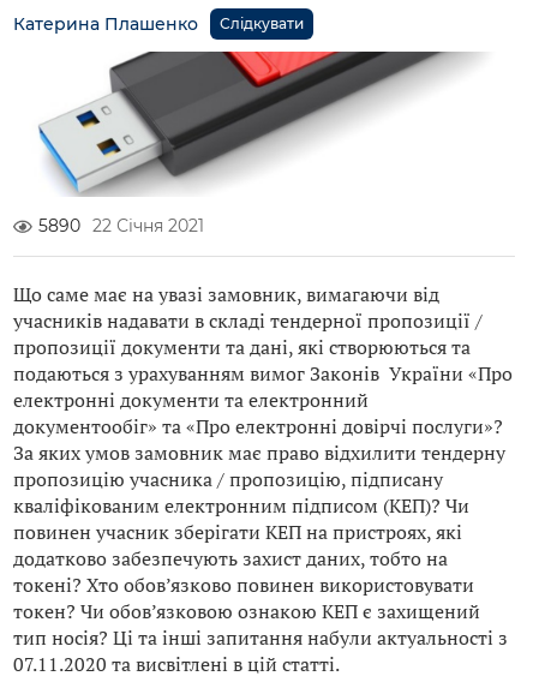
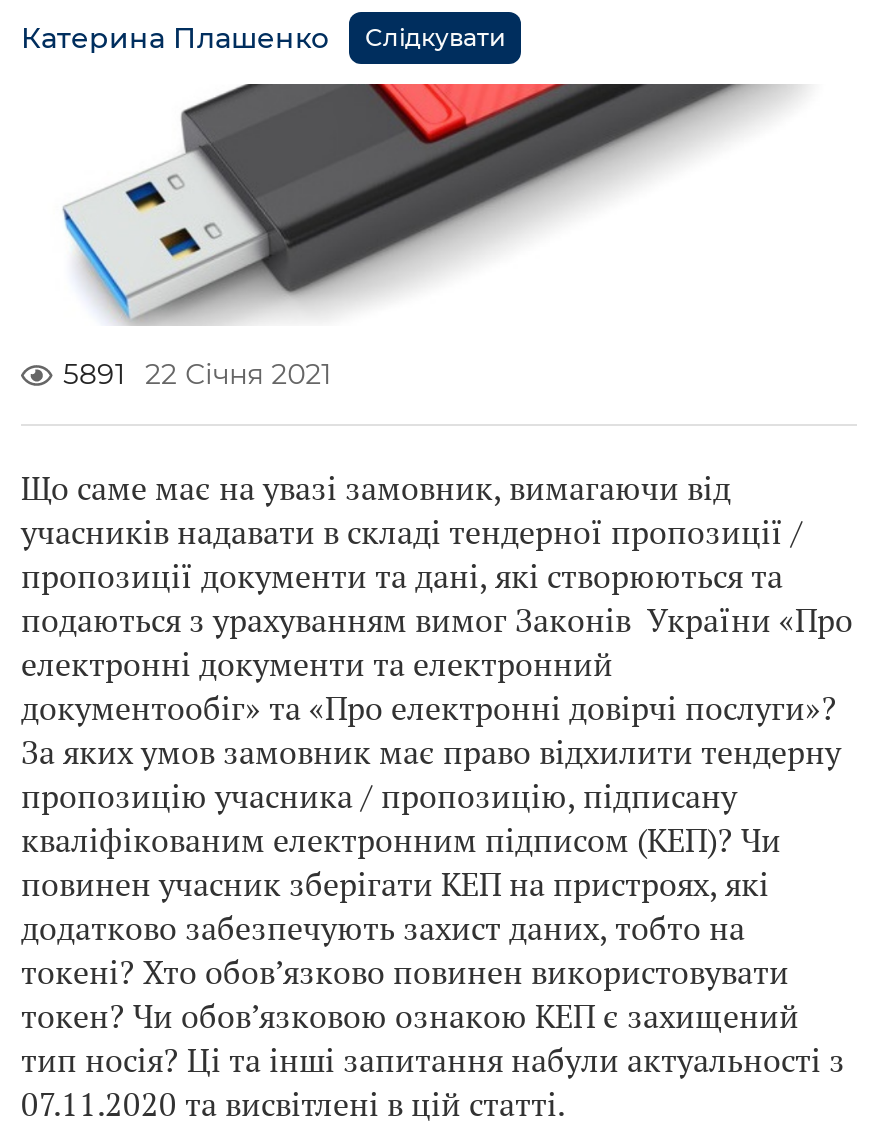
- 5890 22 Січня 2021
+ 5891 22 Січня 2021
